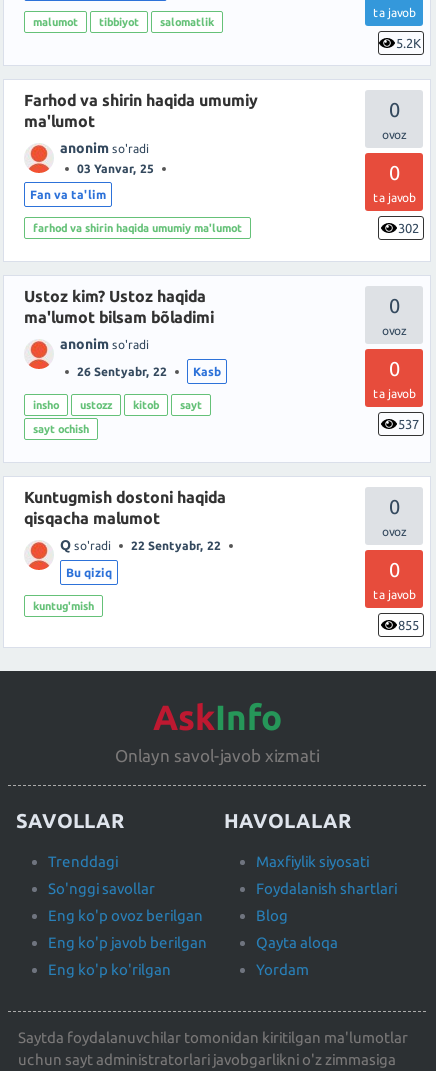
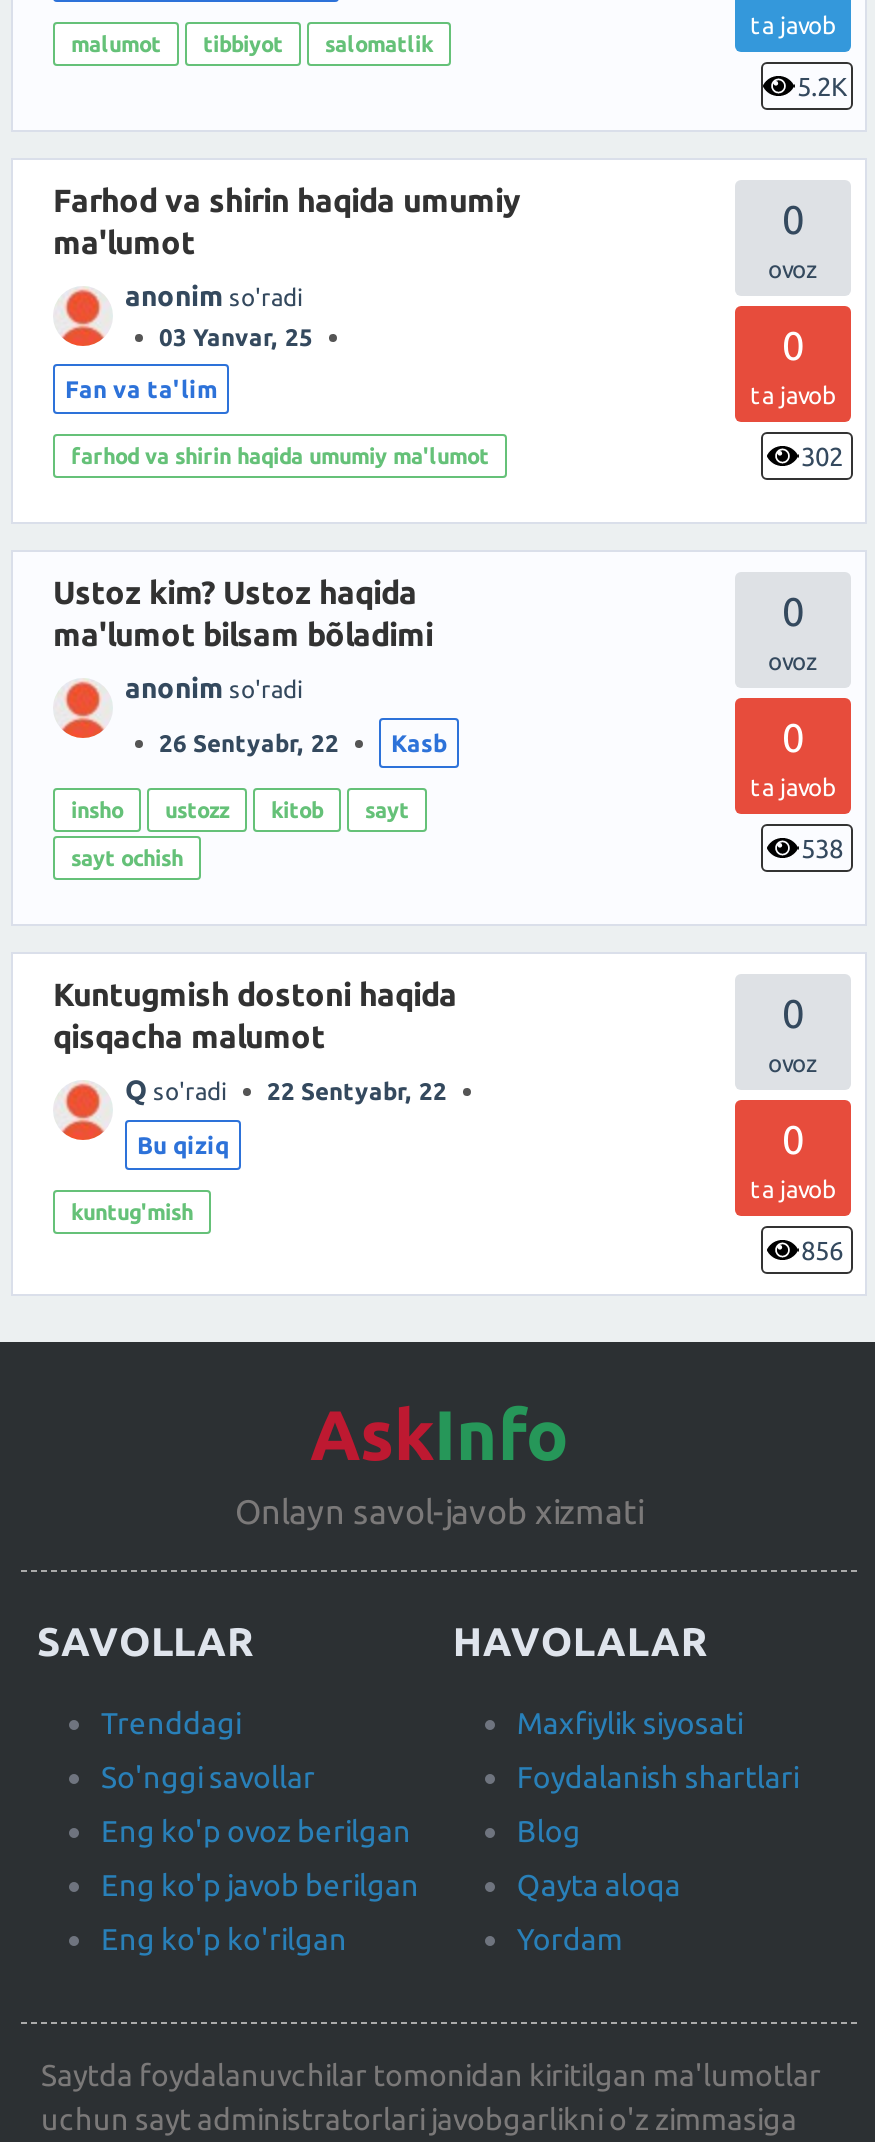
- 537
+ 538

- 855
+ 856
